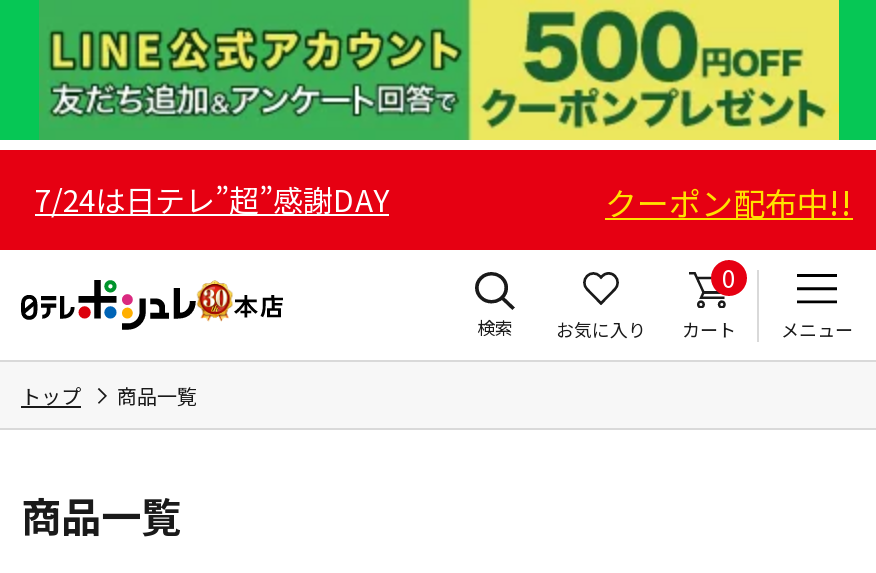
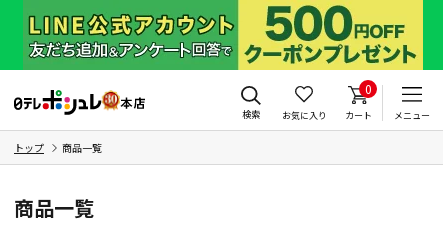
- 7/24は日テレ”超”感謝DAY
- クーポン配布中!!
